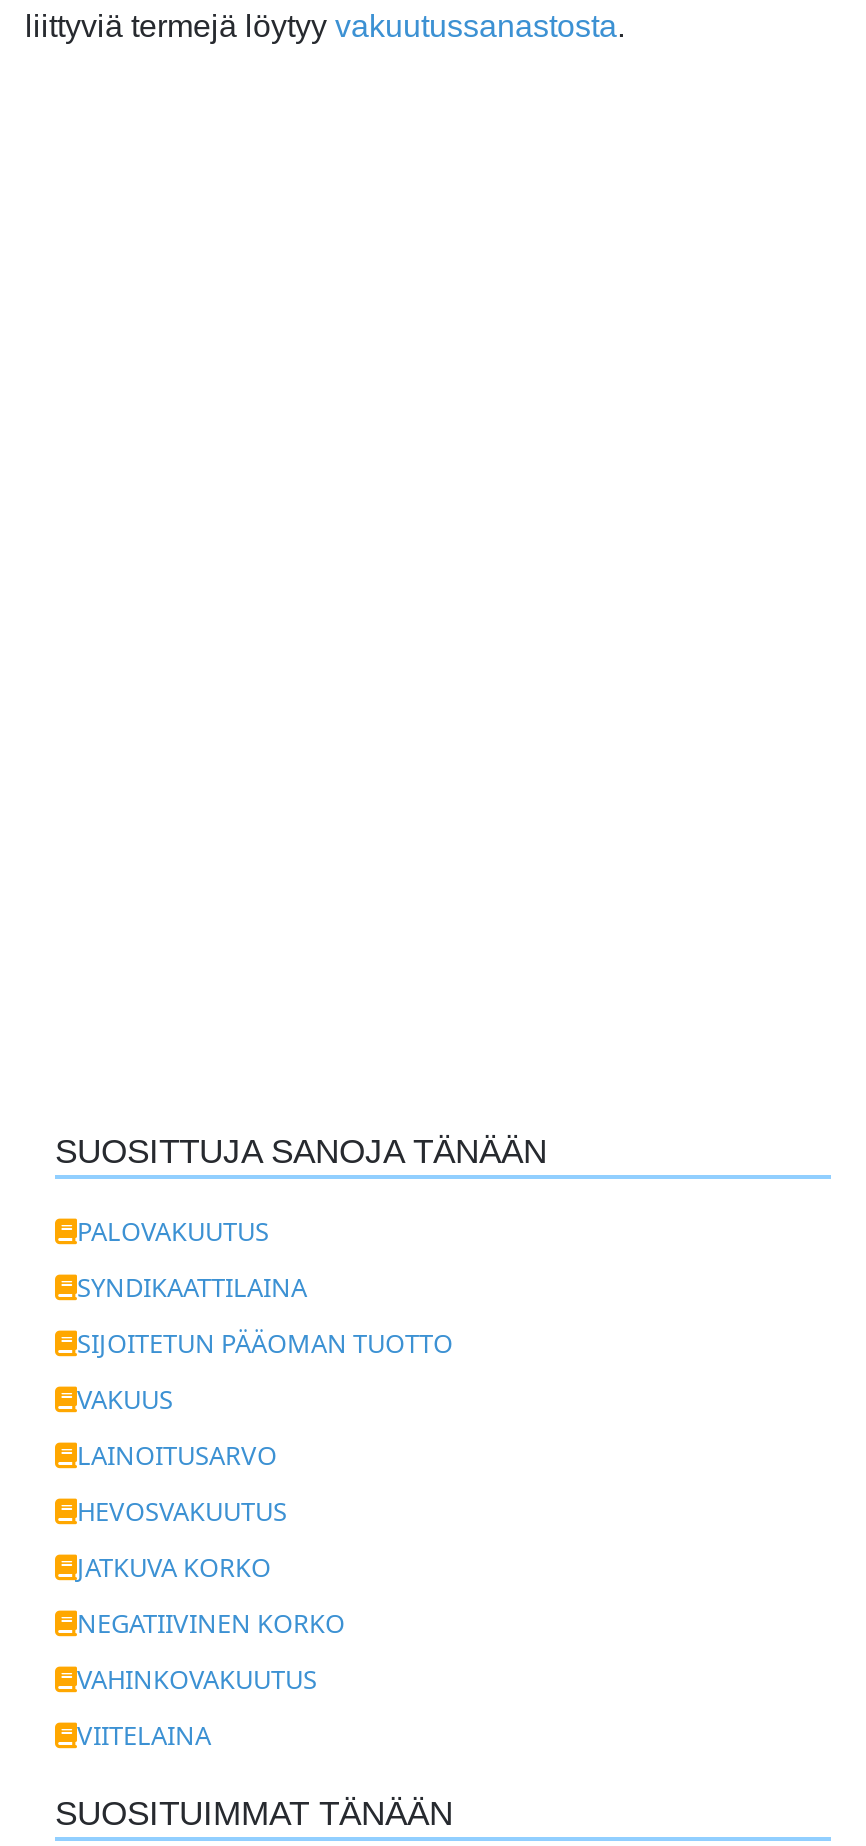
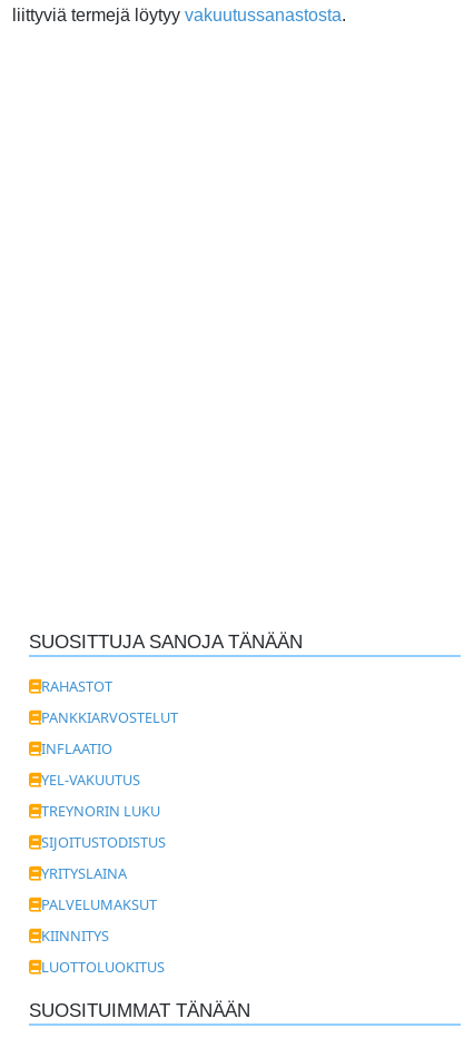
- PALOVAKUUTUS
+ RAHASTOT

- SYNDIKAATTILAINA
+ PANKKIARVOSTELUT

- SIJOITETUN PÄÄOMAN TUOTTO
+ INFLAATIO

- VAKUUS
+ YEL-VAKUUTUS

- LAINOITUSARVO
+ TREYNORIN LUKU

- HEVOSVAKUUTUS
+ SIJOITUSTODISTUS

- JATKUVA KORKO
+ YRITYSLAINA

- NEGATIIVINEN KORKO
+ PALVELUMAKSUT

- VAHINKOVAKUUTUS
+ KIINNITYS

- VIITELAINA
+ LUOTTOLUOKITUS
